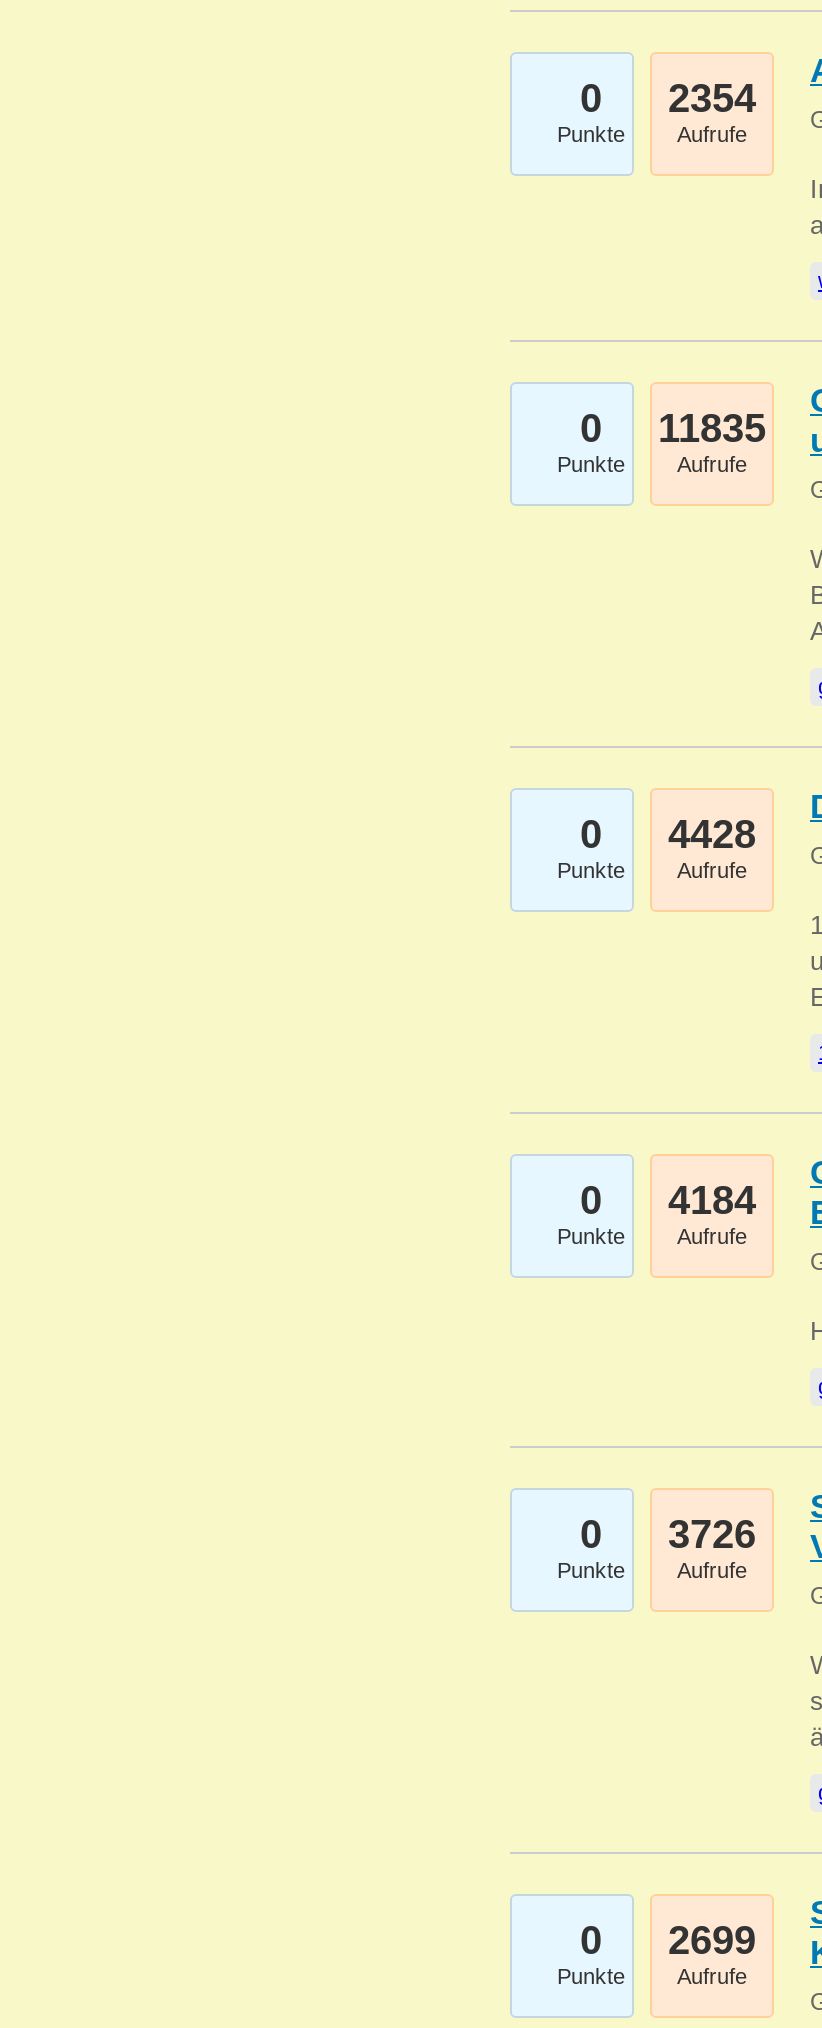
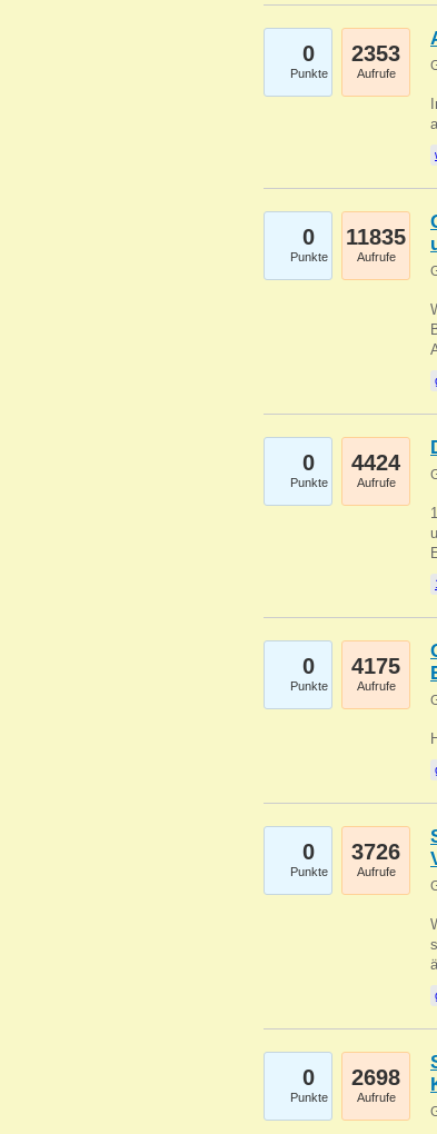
- 2354
+ 2353

- 4428
+ 4424

- 4184
+ 4175

- 2699
+ 2698
